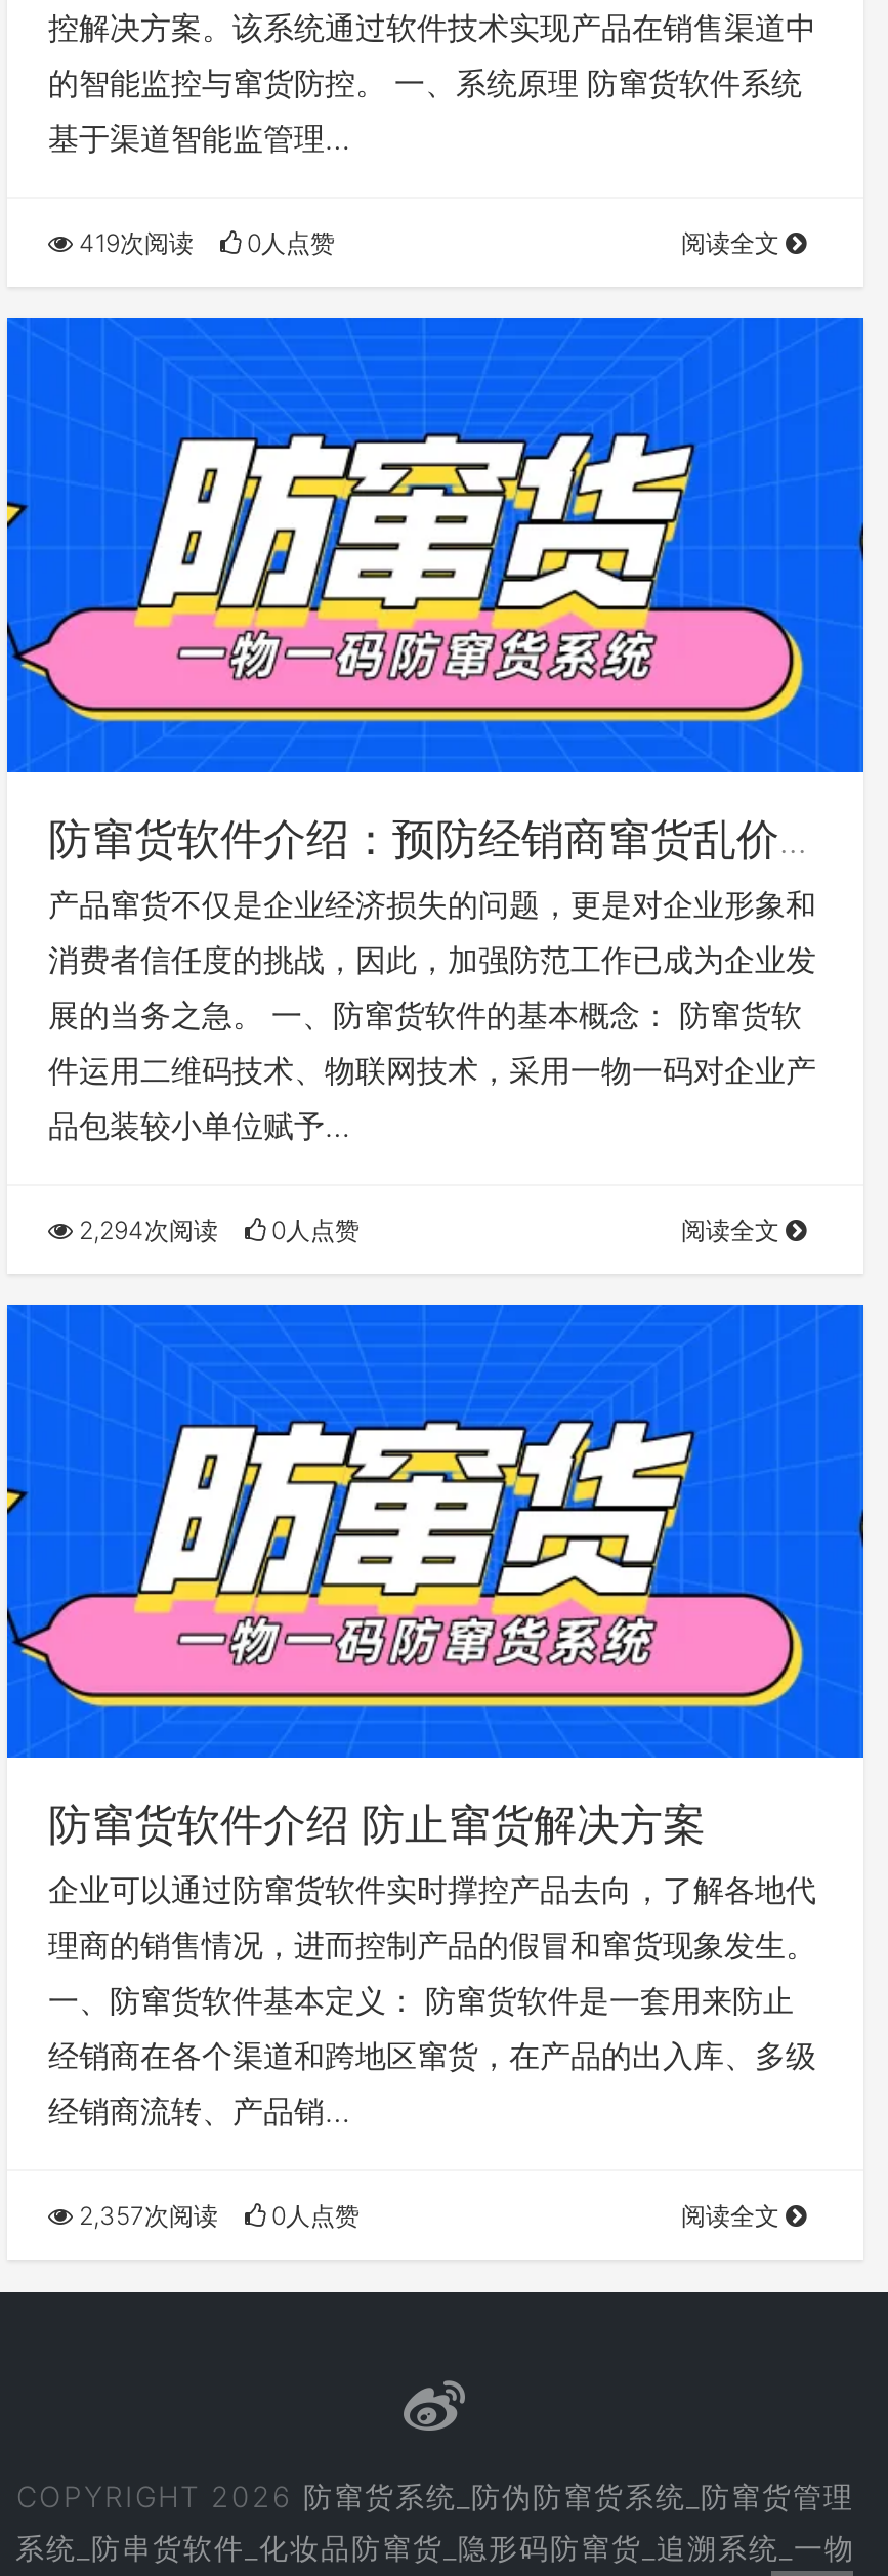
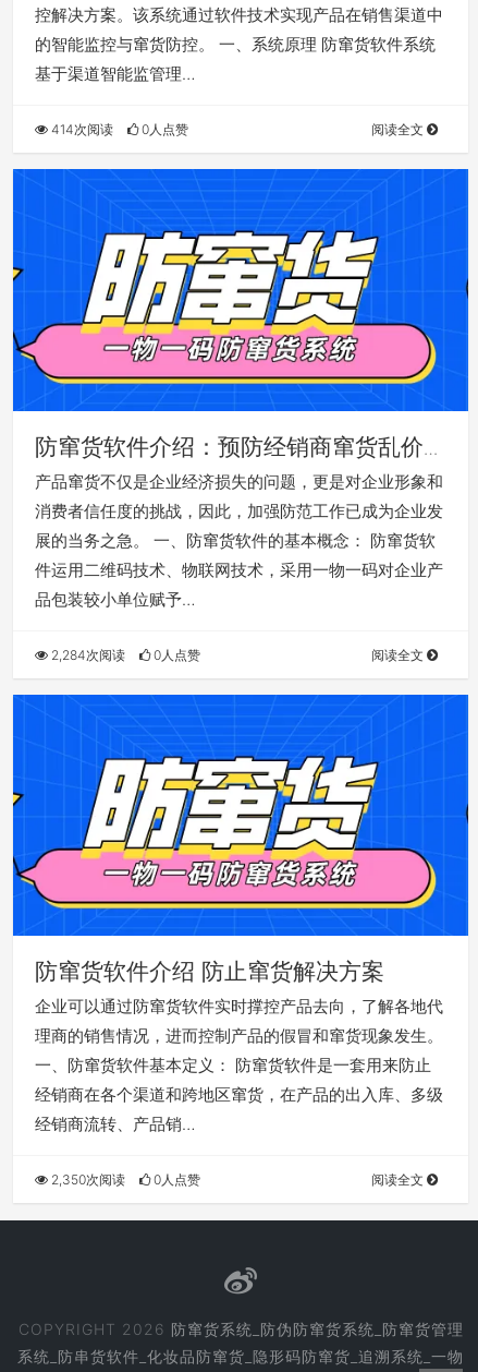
- 419次阅读
+ 414次阅读

- 2,294次阅读
+ 2,284次阅读

- 2,357次阅读
+ 2,350次阅读
